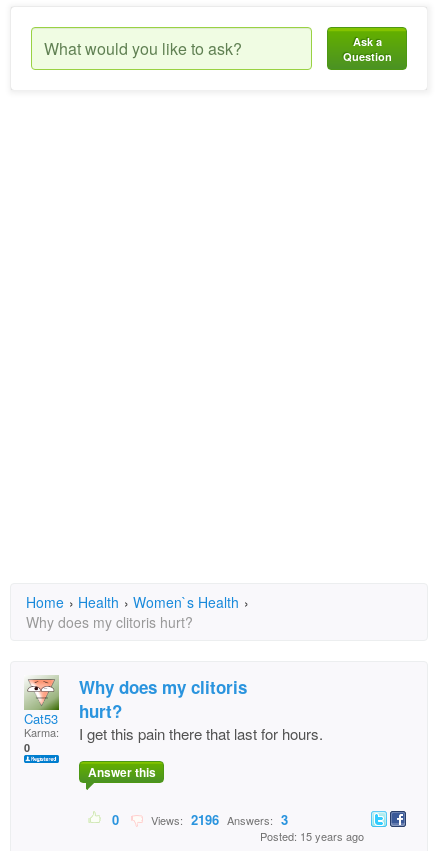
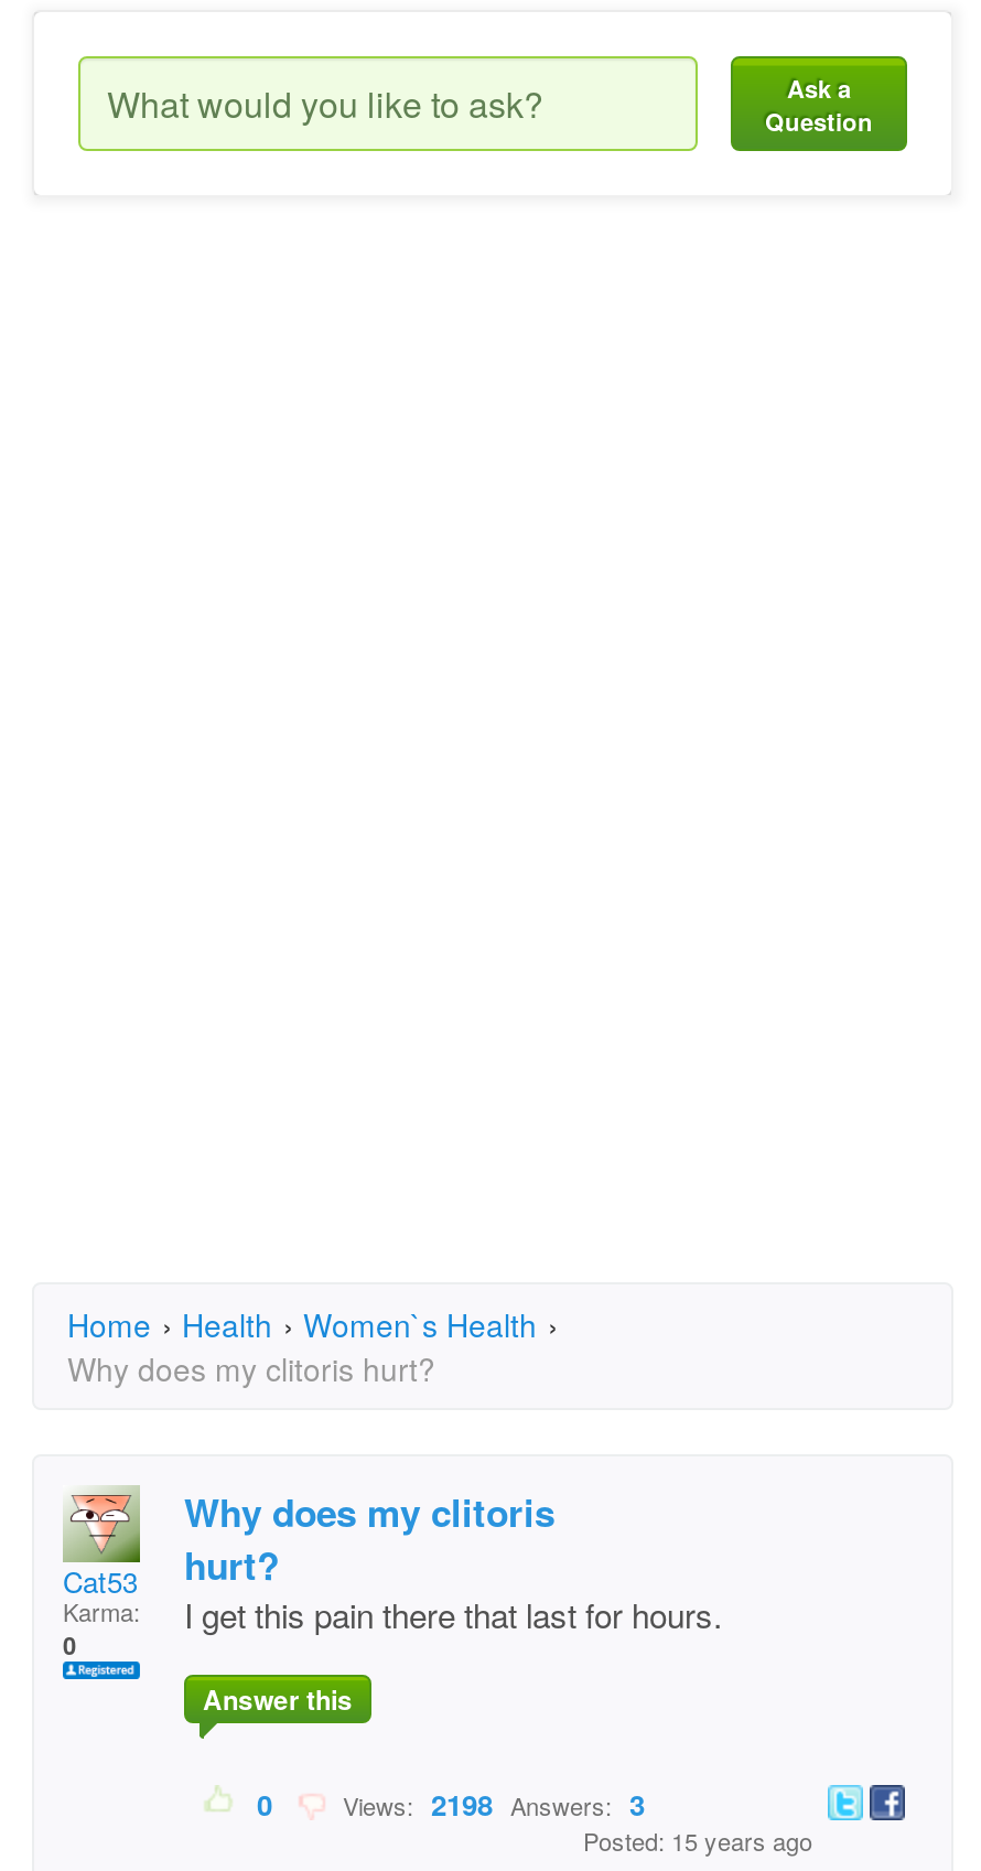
- Views: 2196 Answers: 3
+ Views: 2198 Answers: 3
